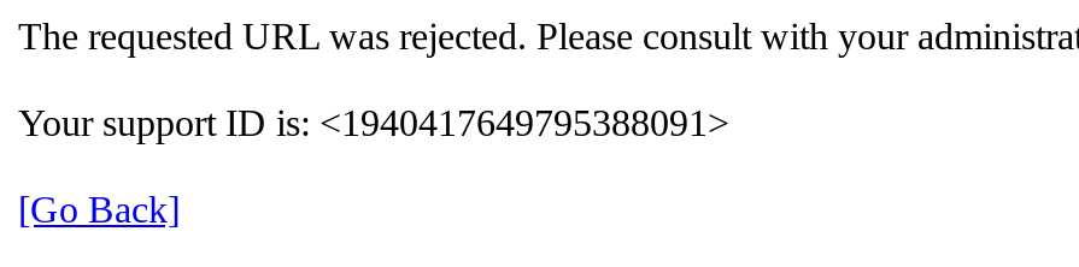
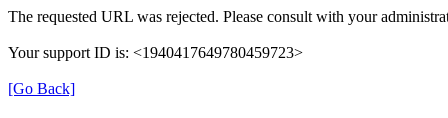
- Your support ID is: <1940417649795388091>
+ Your support ID is: <1940417649780459723>
